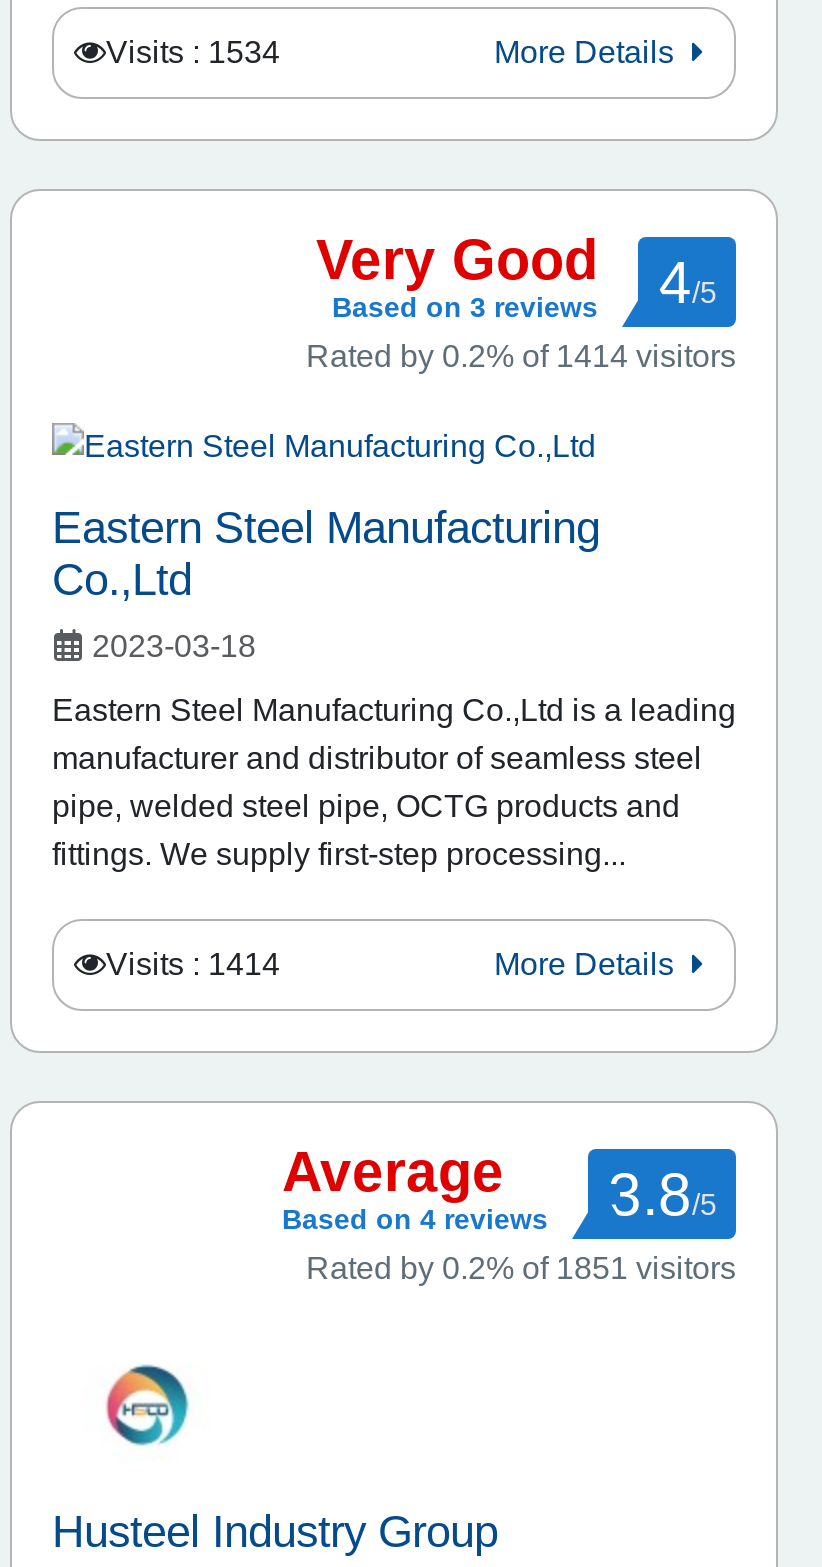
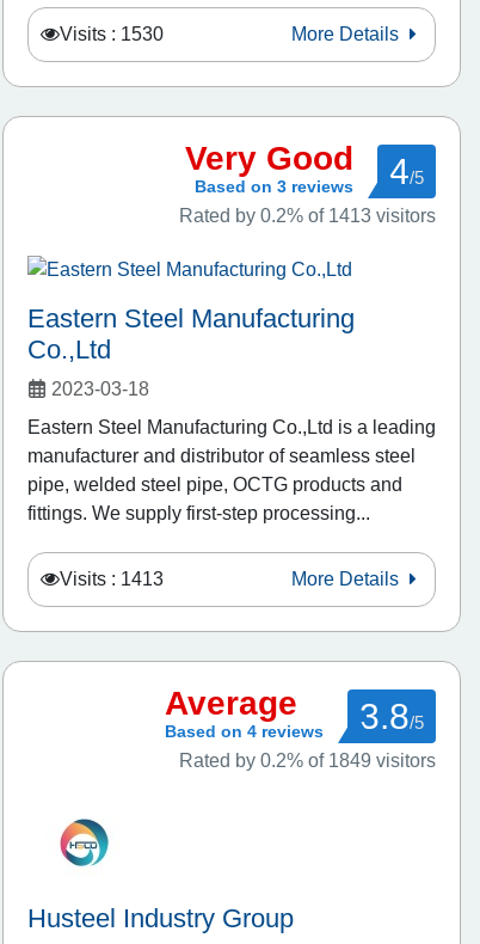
- Visits : 1534
+ Visits : 1530

- Rated by 0.2% of 1414 visitors
+ Rated by 0.2% of 1413 visitors

- Visits : 1414
+ Visits : 1413

- Rated by 0.2% of 1851 visitors
+ Rated by 0.2% of 1849 visitors
